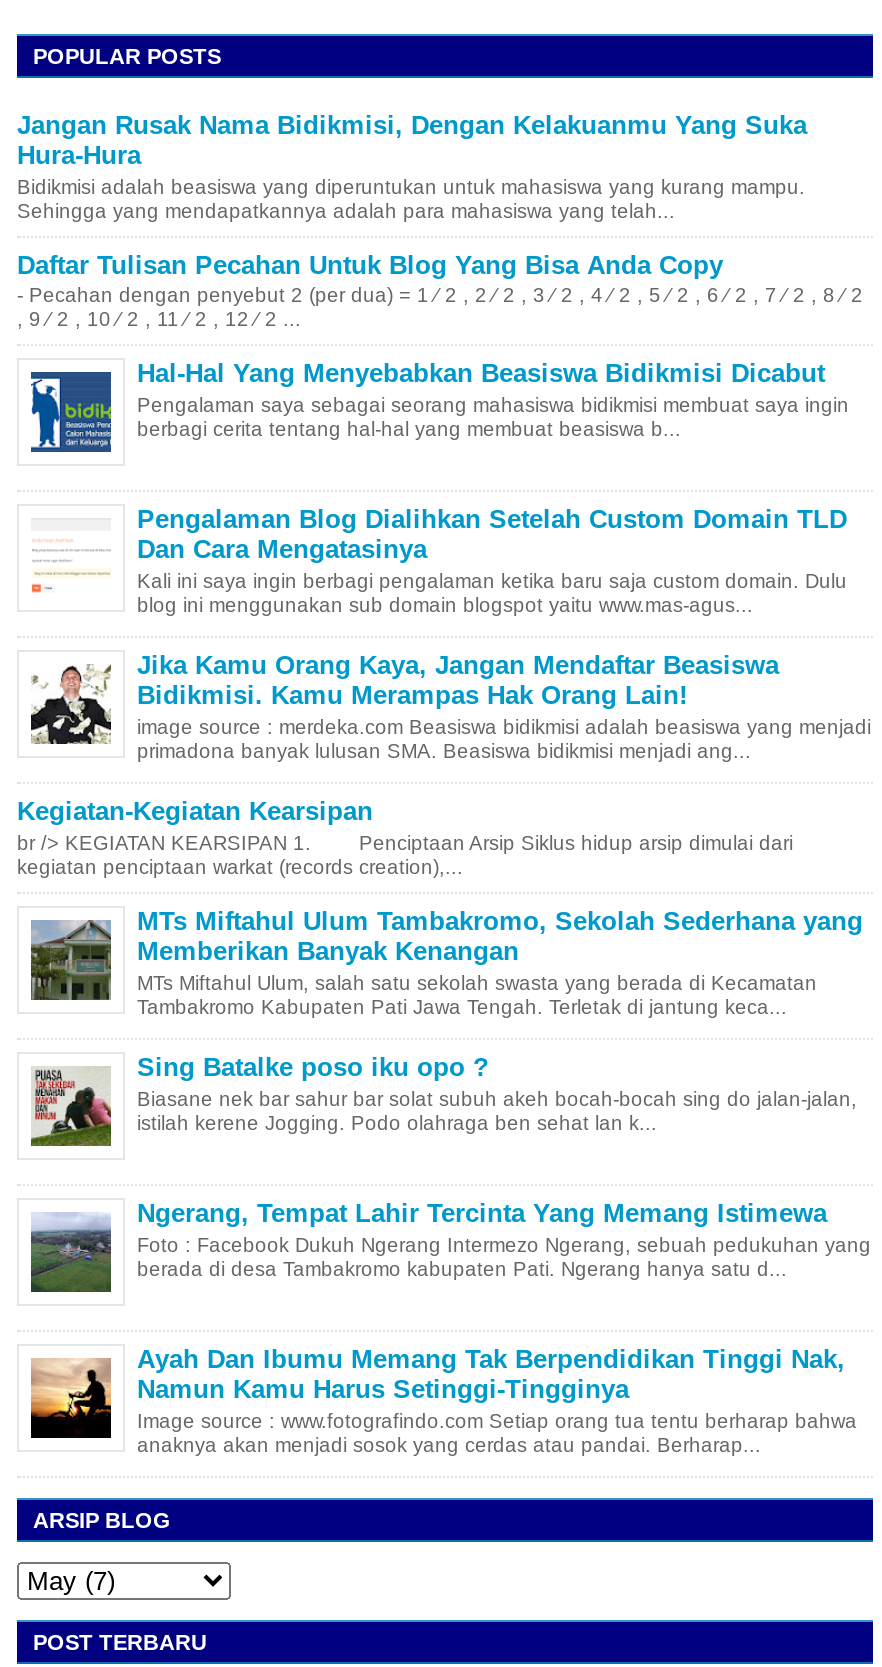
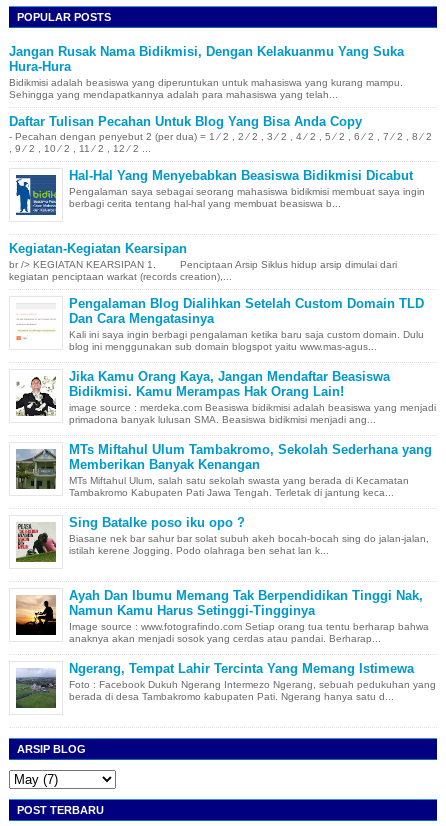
moved down: [image] | Pengalaman Blog Dialihkan Setelah Custom Domain TLD | Dan Cara Mengatasinya | ... | image source : merdeka.com Beasiswa bidikmisi adalah beasiswa yang menjadi | primadona banyak lulusan SMA. Beasiswa bidikmisi menjadi ang...

moved up: Kegiatan-Kegiatan Kearsipan | br /> KEGIATAN KEARSIPAN 1. Penciptaan Arsip Siklus hidup arsip dimulai dari | kegiatan penciptaan warkat (records creation),...

moved down: [image] | Ngerang, Tempat Lahir Tercinta Yang Memang Istimewa | Foto : Facebook Dukuh Ngerang Intermezo Ngerang, sebuah pedukuhan yang | berada di desa Tambakromo kabupaten Pati. Ngerang hanya satu d...

moved up: [image] | Ayah Dan Ibumu Memang Tak Berpendidikan Tinggi Nak, | Namun Kamu Harus Setinggi-Tingginya | Image source : www.fotografindo.com Setiap orang tua tentu berharap bahwa | anaknya akan menjadi sosok yang cerdas atau pandai. Berharap...
